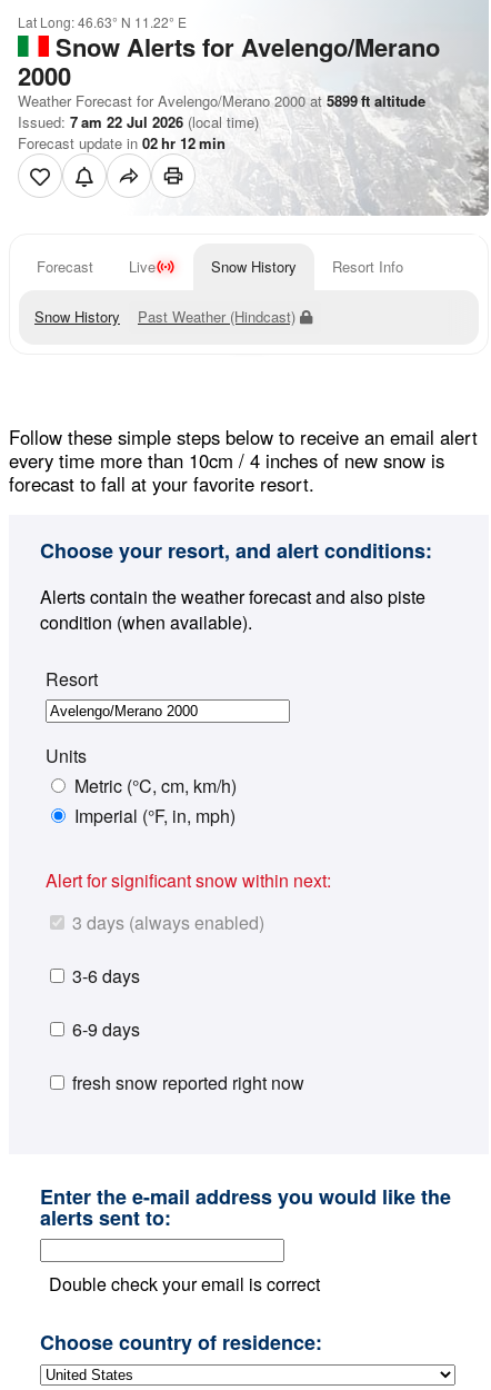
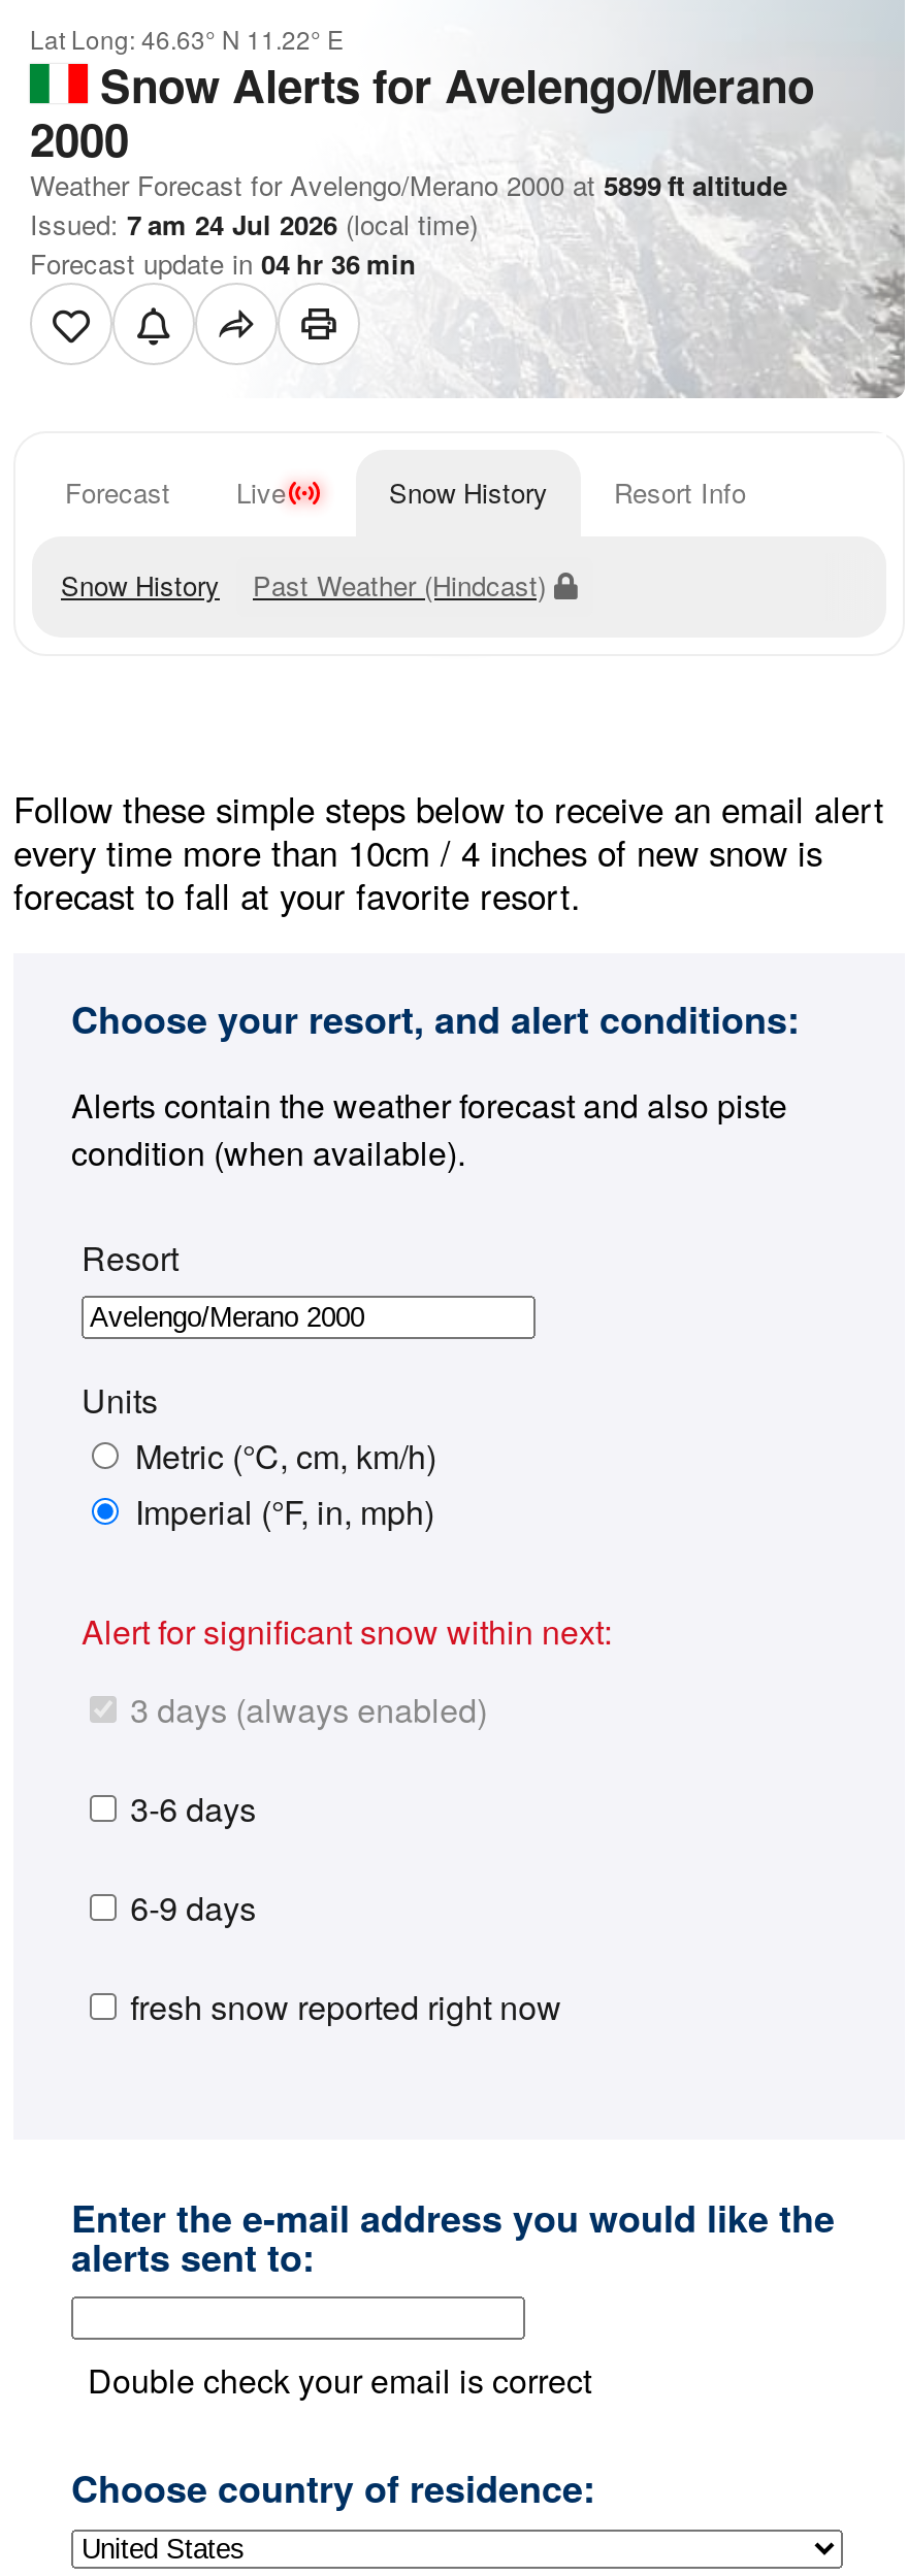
- Issued: 7 am 22 Jul 2026 (local time)
+ Issued: 7 am 24 Jul 2026 (local time)

- Forecast update in 02 hr 12 min
+ Forecast update in 04 hr 36 min
